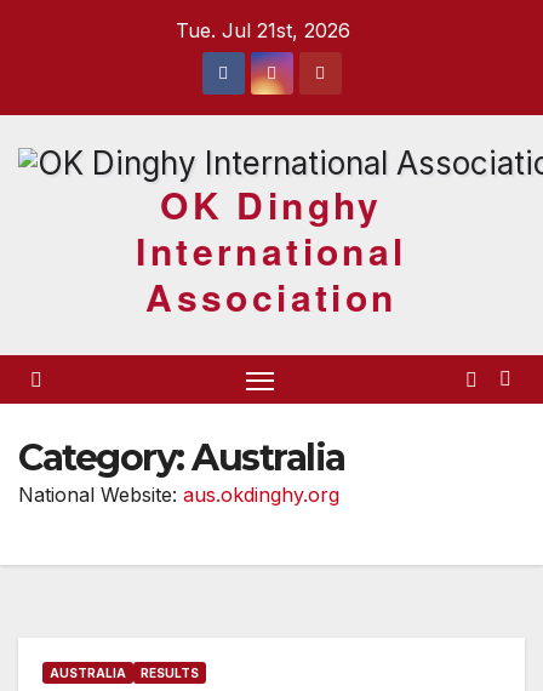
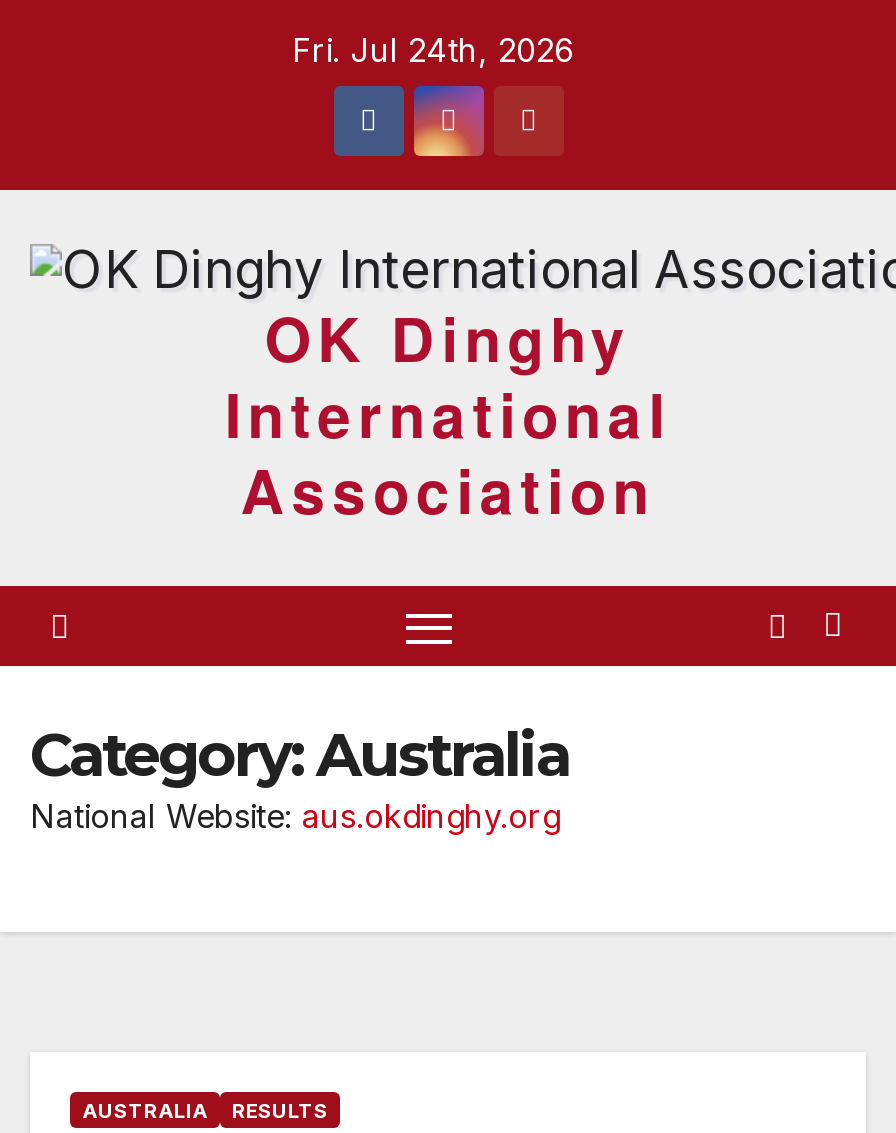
- Tue. Jul 21st, 2026
+ Fri. Jul 24th, 2026
